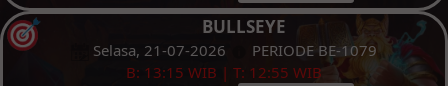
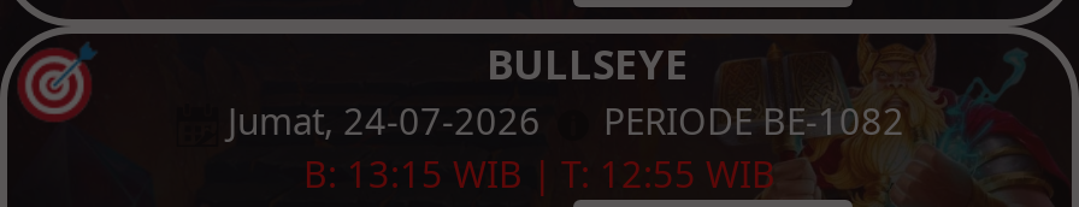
- Selasa, 21-07-2026
- PERIODE BE-1079
+ Jumat, 24-07-2026
+ PERIODE BE-1082
